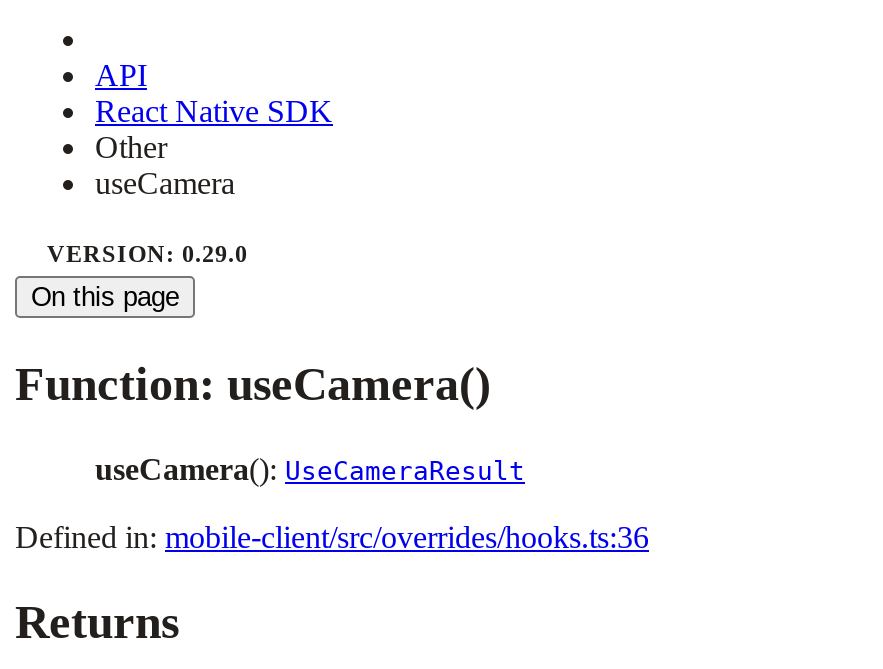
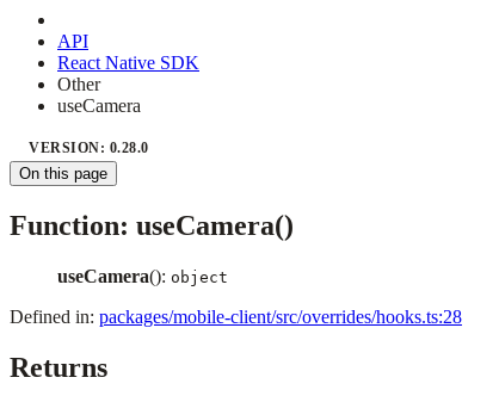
- VERSION: 0.29.0
+ VERSION: 0.28.0

- useCamera(): UseCameraResult
+ useCamera(): object

- Defined in: mobile-client/src/overrides/hooks.ts:36
+ Defined in: packages/mobile-client/src/overrides/hooks.ts:28
